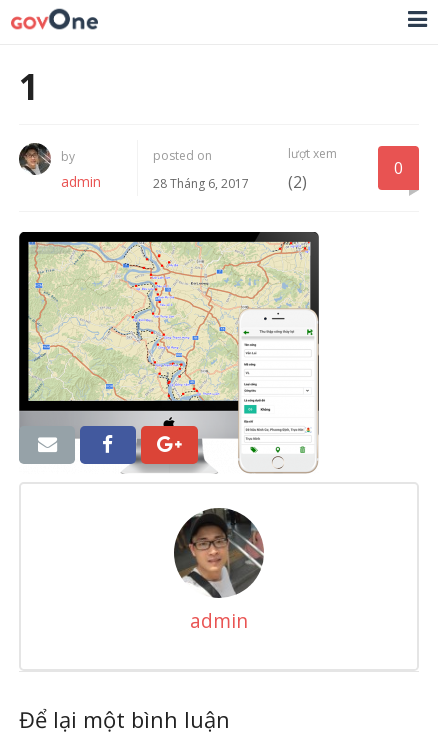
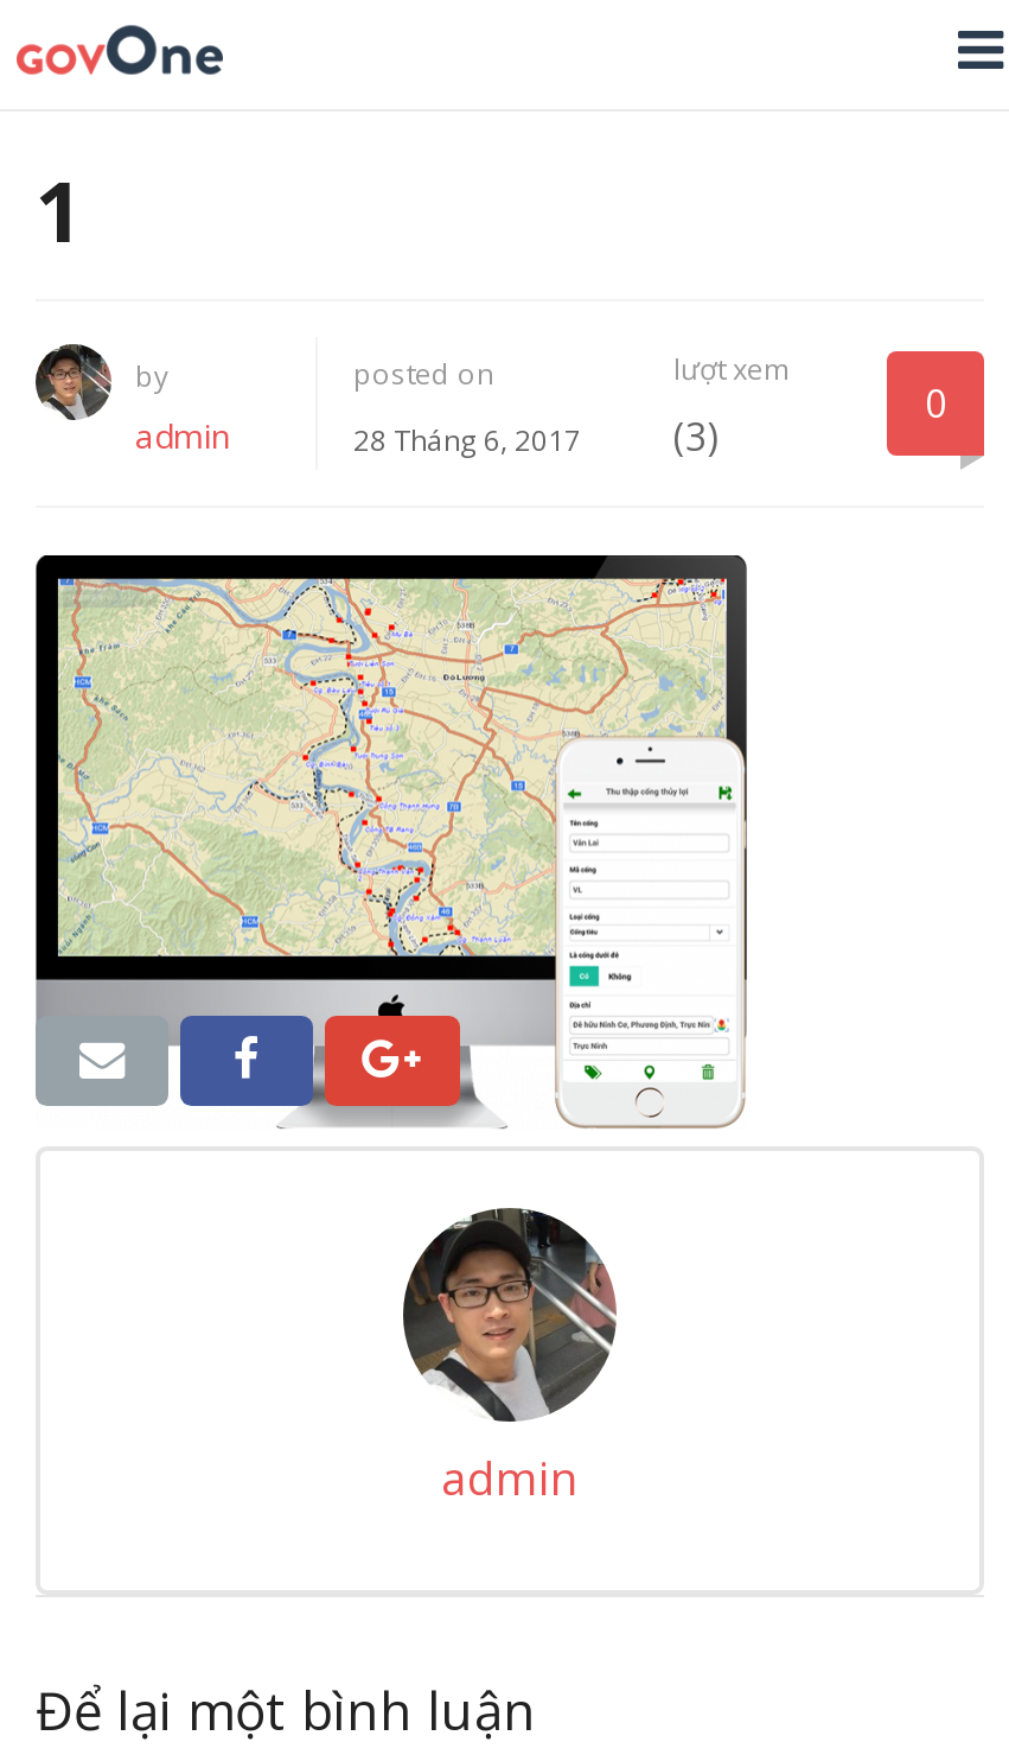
- (2)
+ (3)
